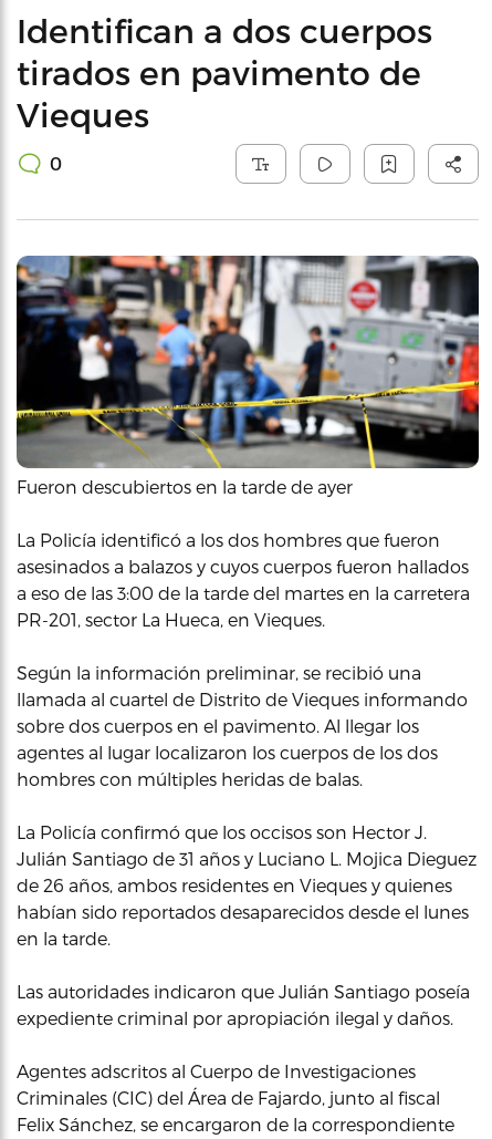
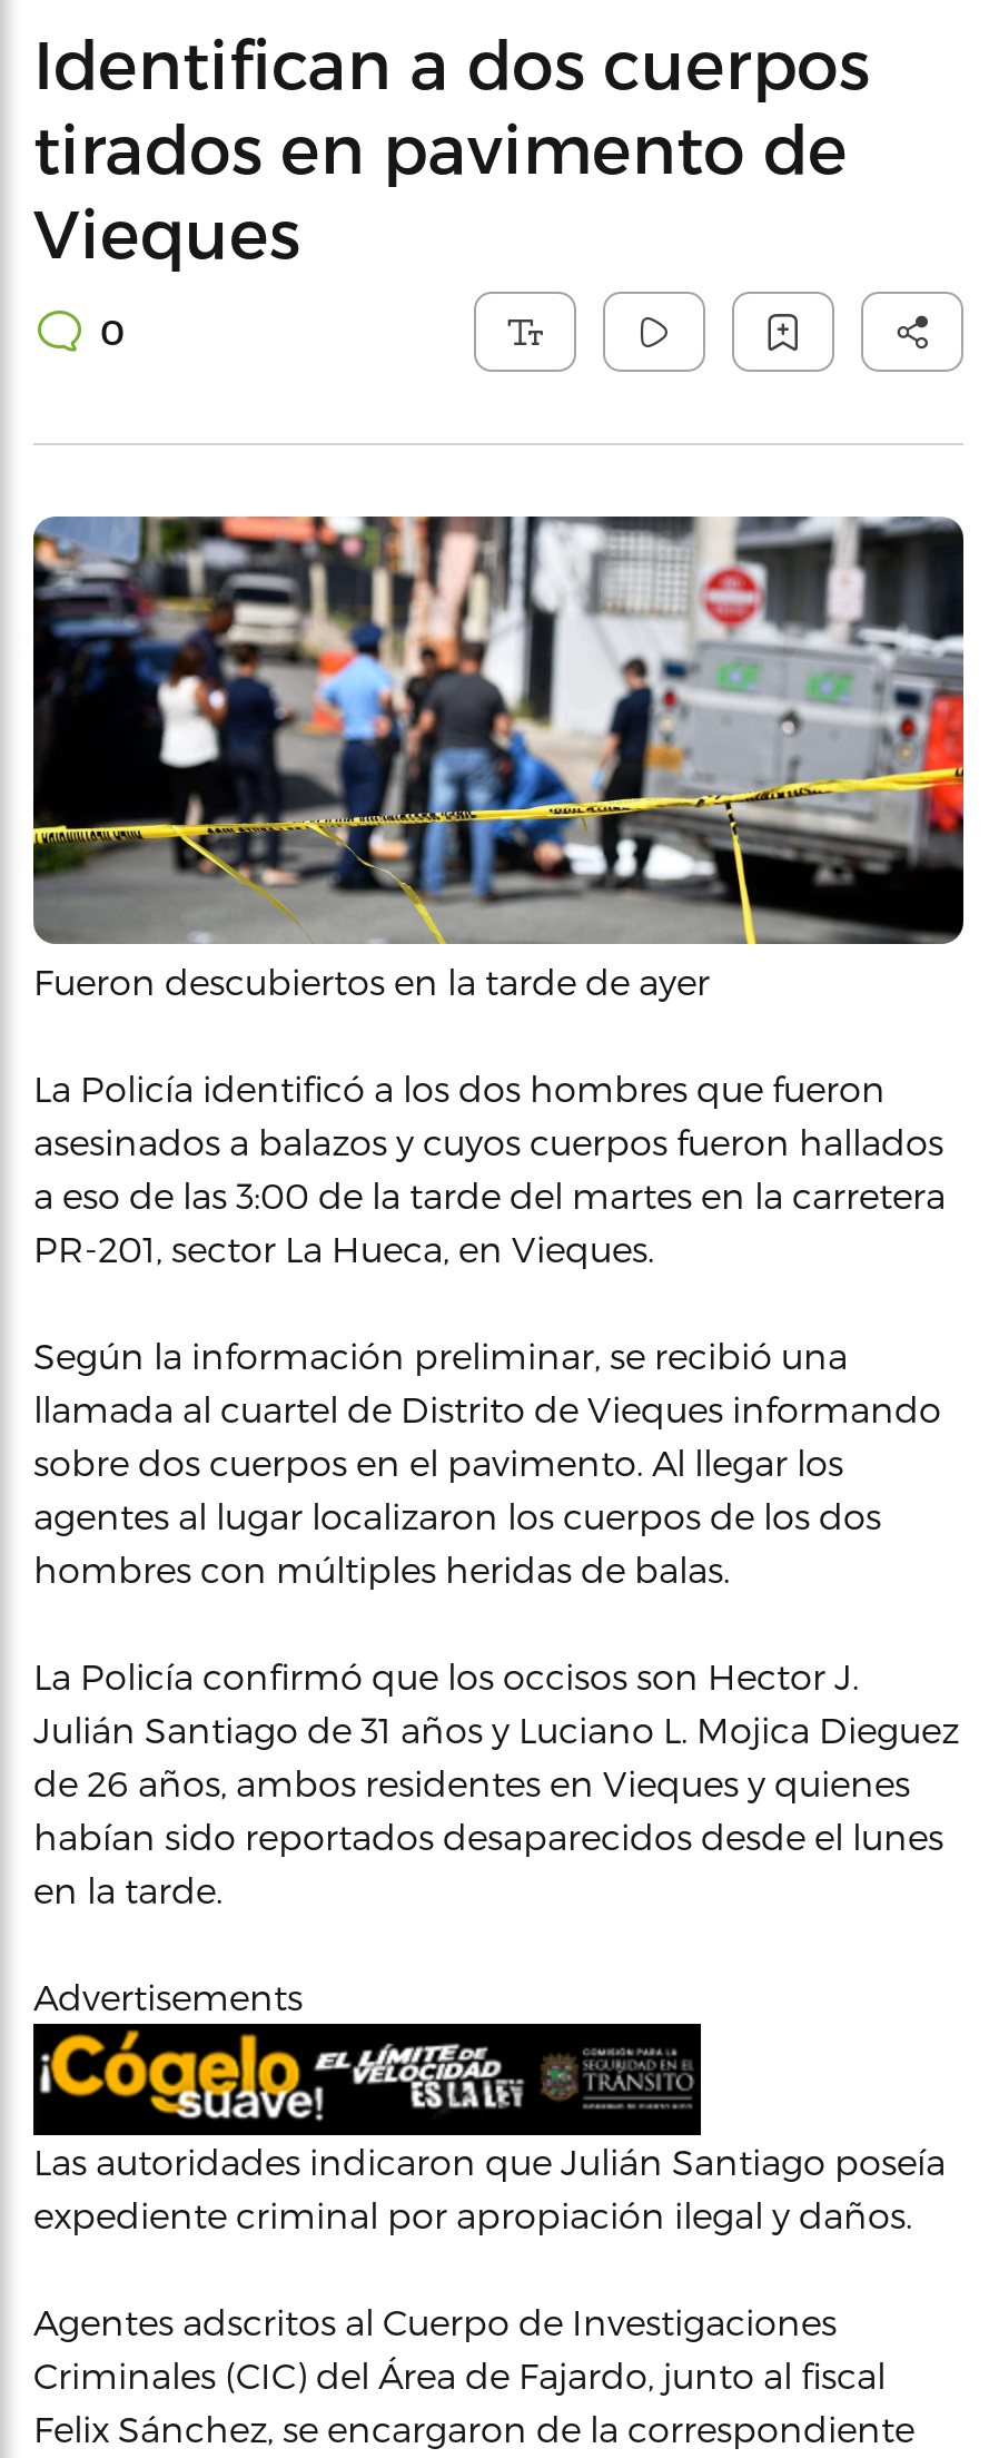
+ [image]

+ Advertisements
